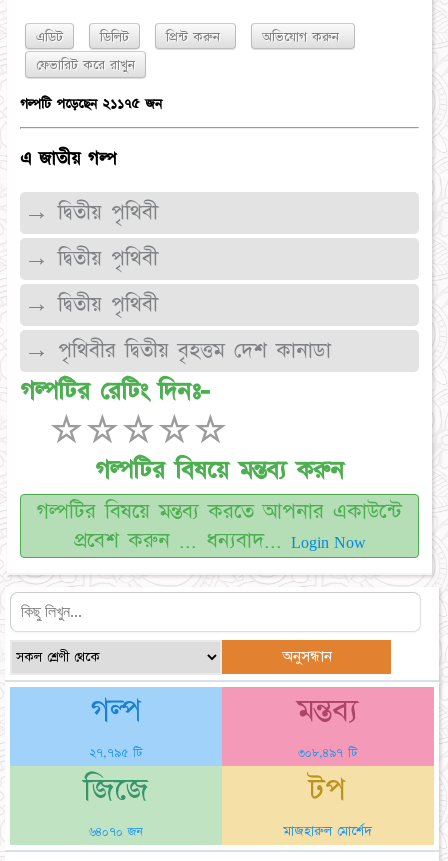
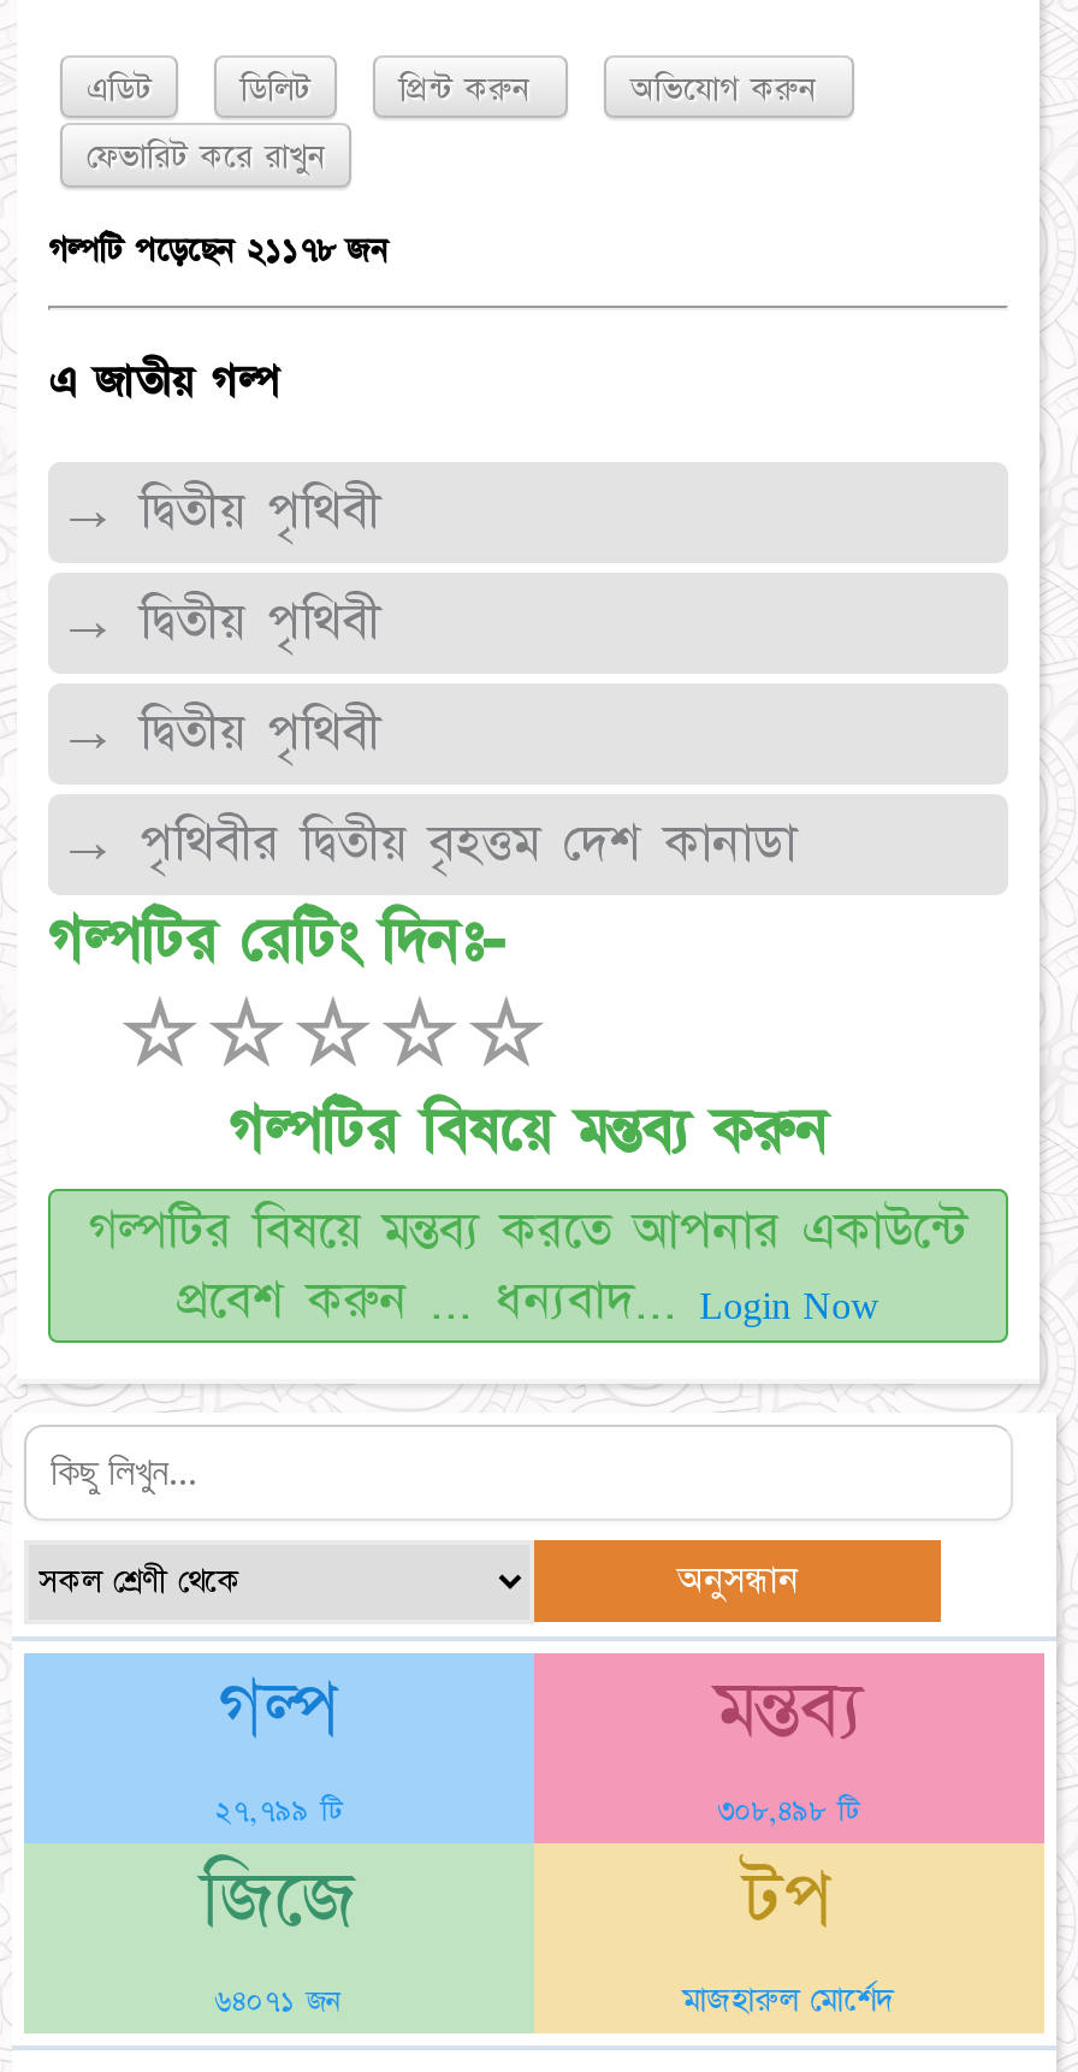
- গল্পটি পড়েছেন ২১১৭৫ জন
+ গল্পটি পড়েছেন ২১১৭৮ জন

- ২৭,৭৯৫ টি
+ ২৭,৭৯৯ টি

- ৩০৮,৪৯৭ টি
+ ৩০৮,৪৯৮ টি

- ৬৪০৭০ জন
+ ৬৪০৭১ জন
